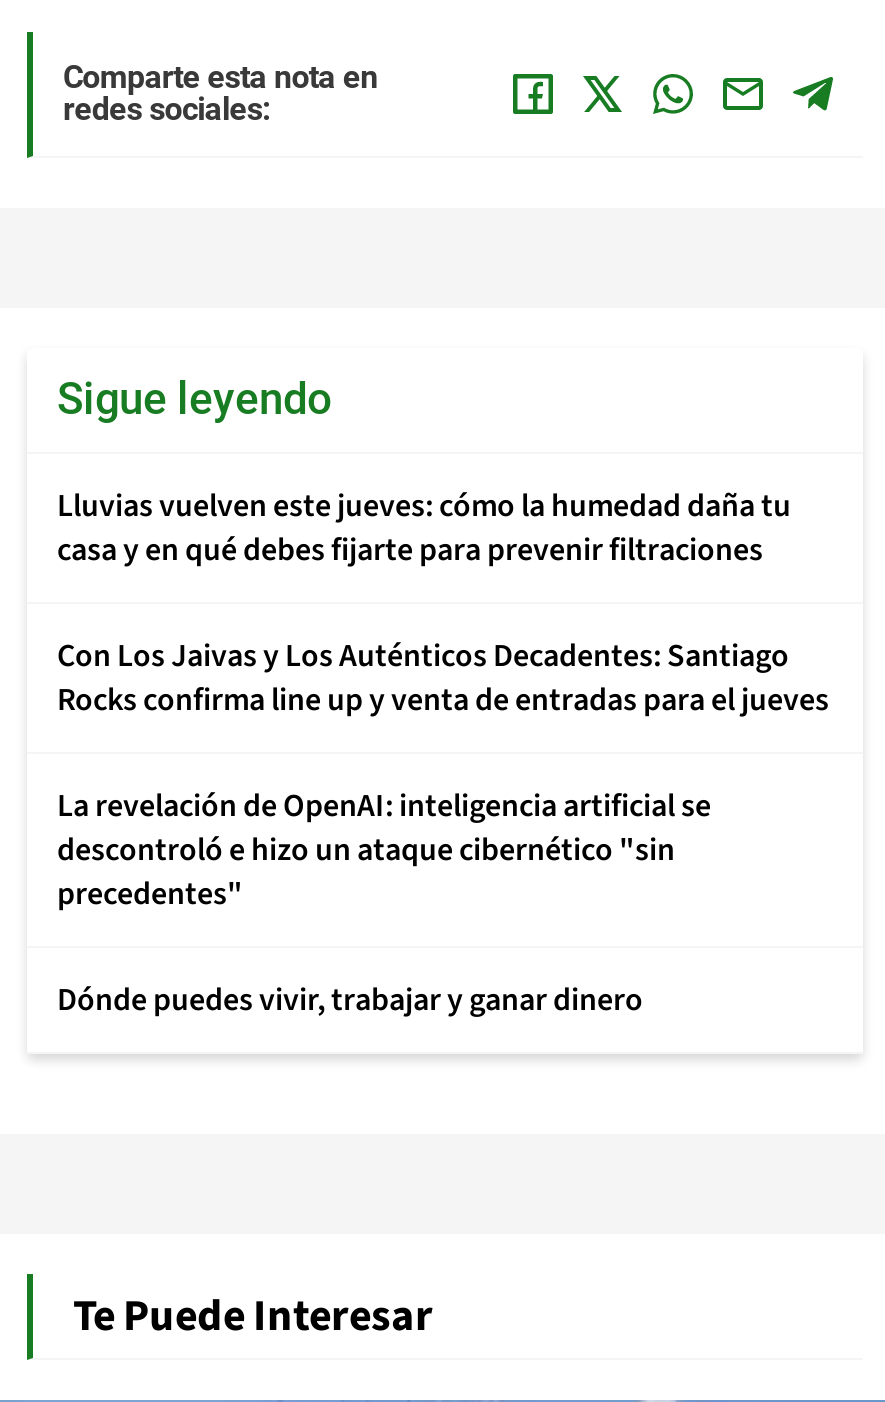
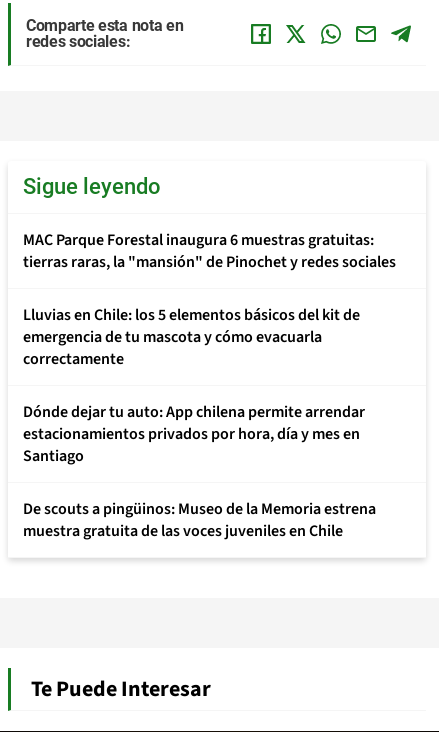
- Lluvias vuelven este jueves: cómo la humedad daña tu
- casa y en qué debes fijarte para prevenir filtraciones
+ MAC Parque Forestal inaugura 6 muestras gratuitas:
+ tierras raras, la "mansión" de Pinochet y redes sociales

- Con Los Jaivas y Los Auténticos Decadentes: Santiago
- Rocks confirma line up y venta de entradas para el jueves
+ Lluvias en Chile: los 5 elementos básicos del kit de
+ emergencia de tu mascota y cómo evacuarla
+ correctamente

- La revelación de OpenAI: inteligencia artificial se
- descontroló e hizo un ataque cibernético "sin
- precedentes"
+ Dónde dejar tu auto: App chilena permite arrendar
+ estacionamientos privados por hora, día y mes en
+ Santiago

- Dónde puedes vivir, trabajar y ganar dinero
+ De scouts a pingüinos: Museo de la Memoria estrena
+ muestra gratuita de las voces juveniles en Chile
